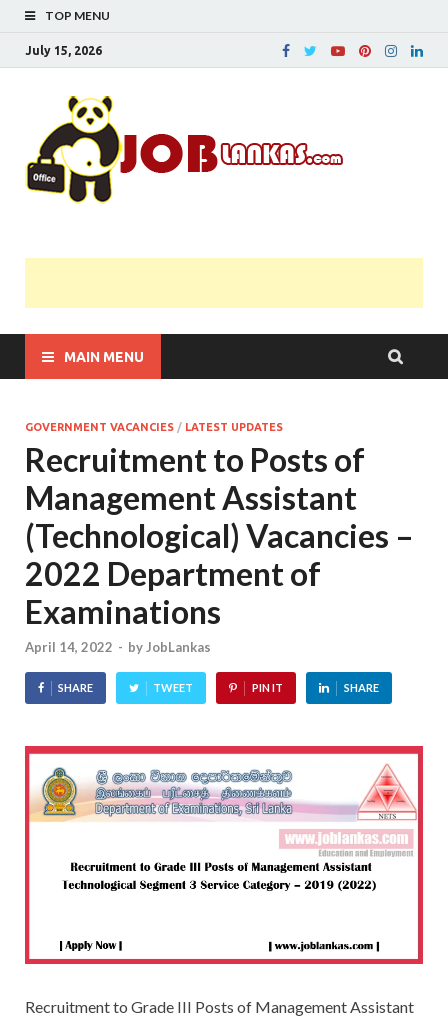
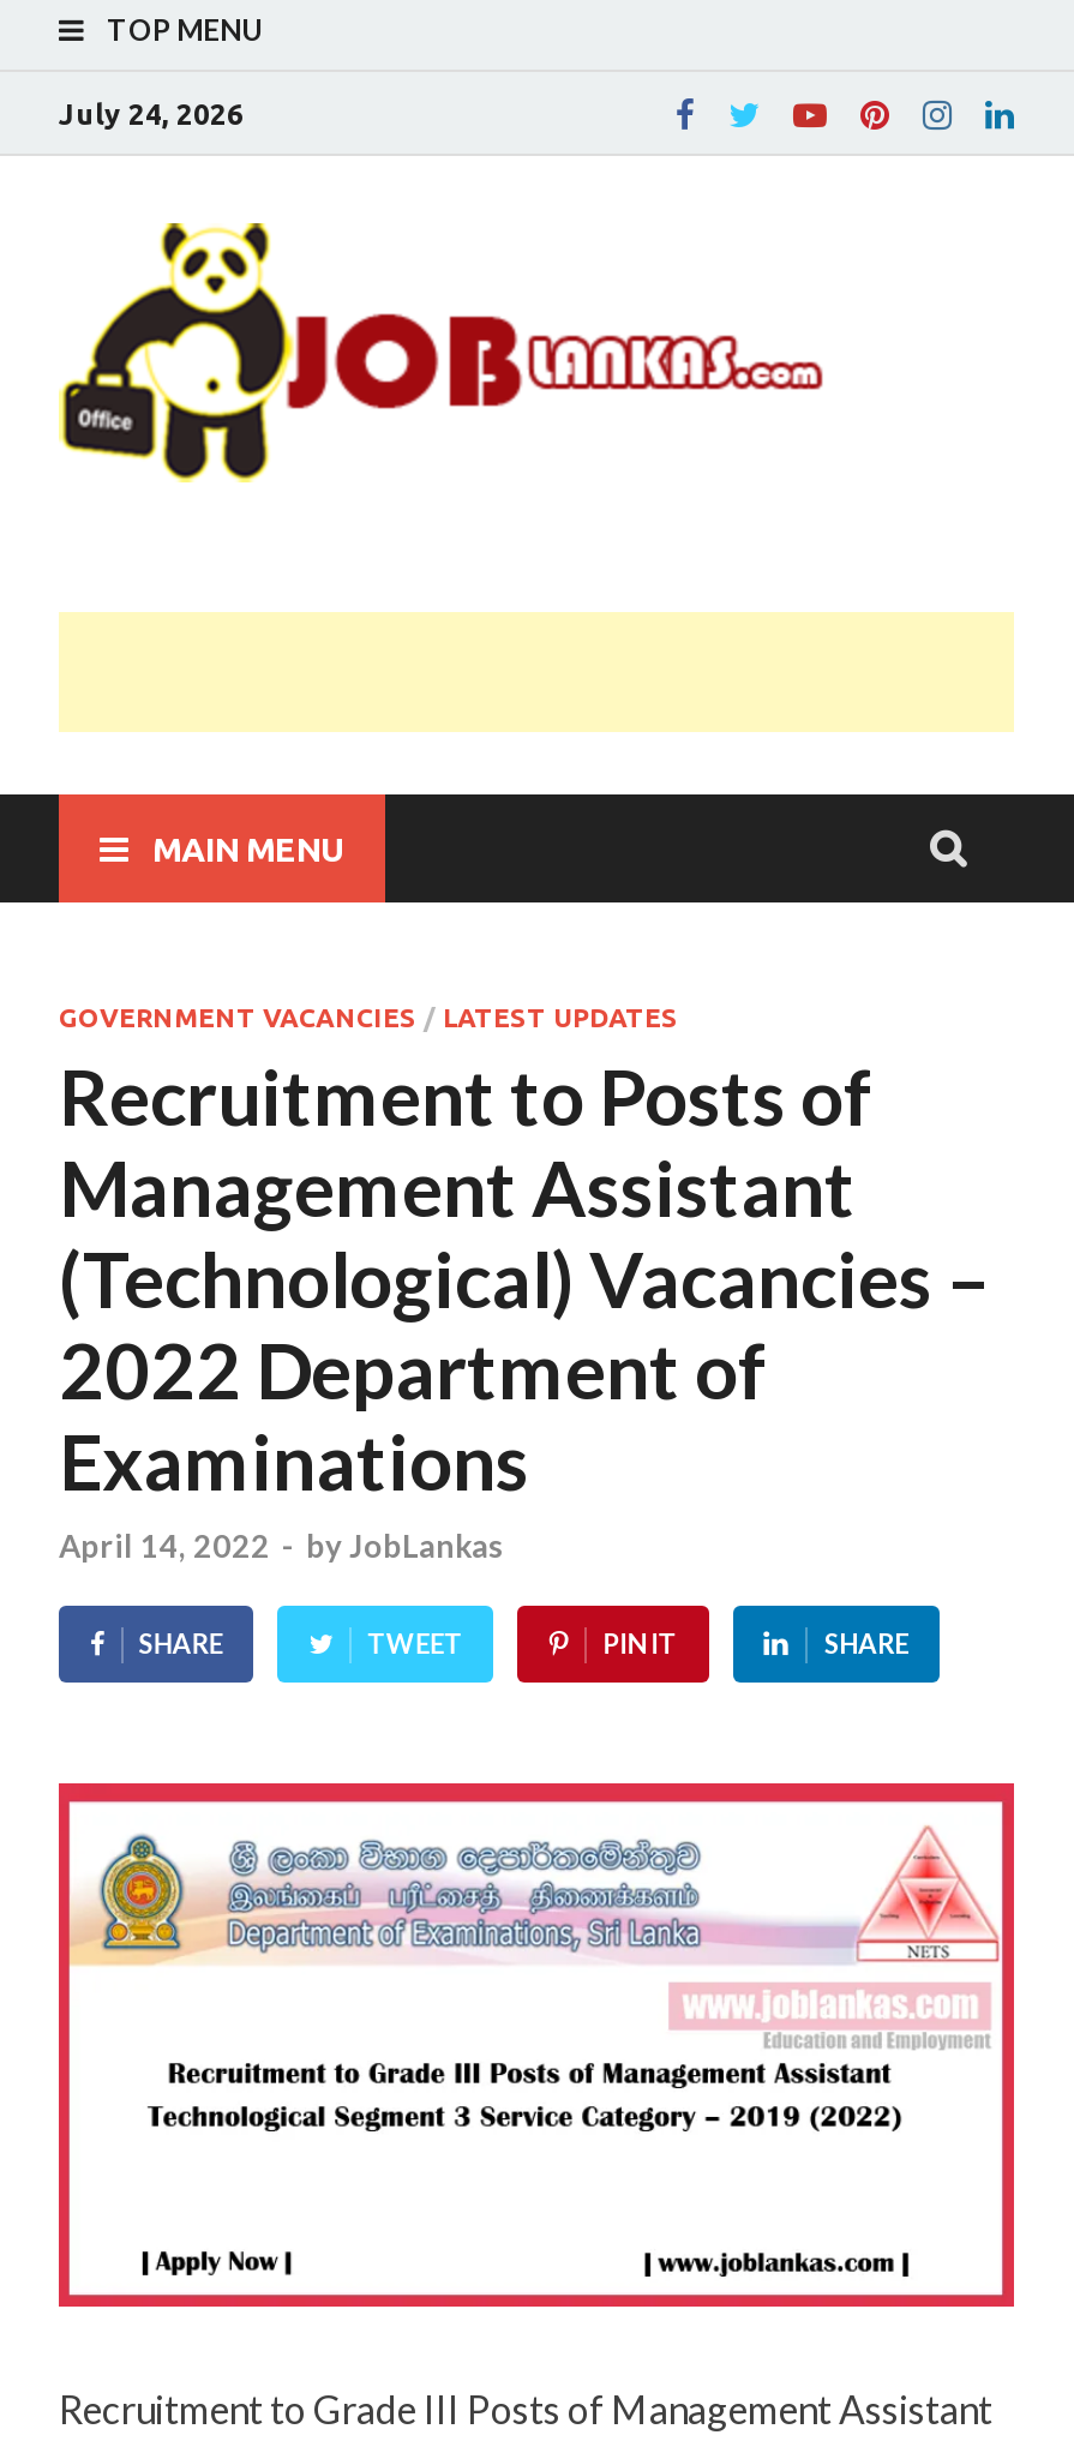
- July 15, 2026
+ July 24, 2026
